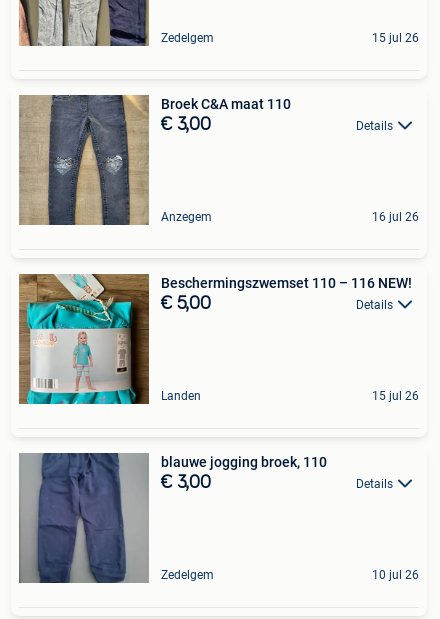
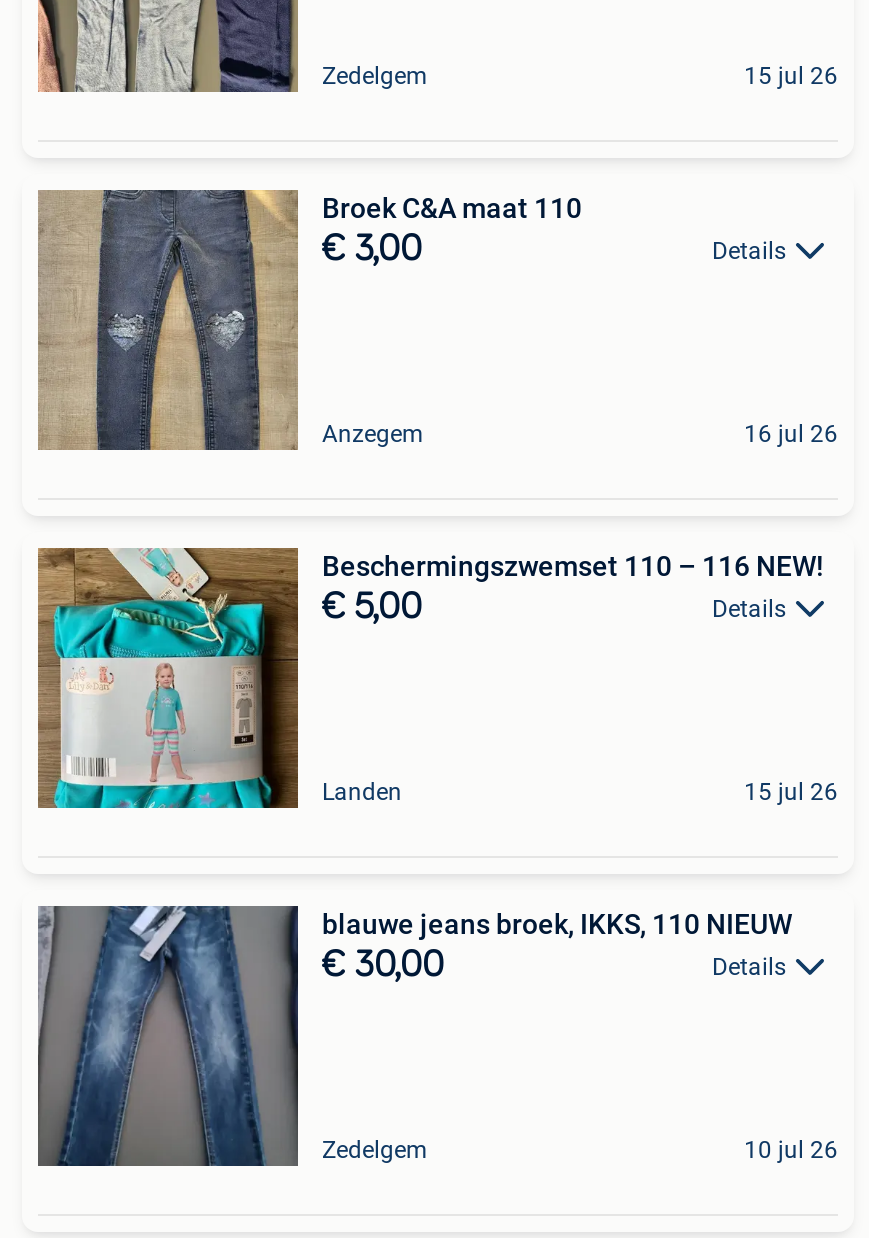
- [image]
- blauwe jogging broek, 110
- € 3,00
+ [image]
+ blauwe jeans broek, IKKS, 110 NIEUW
+ € 30,00
